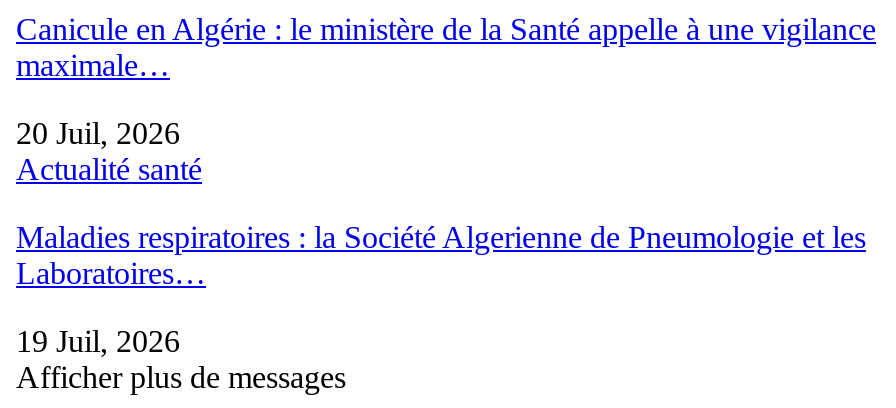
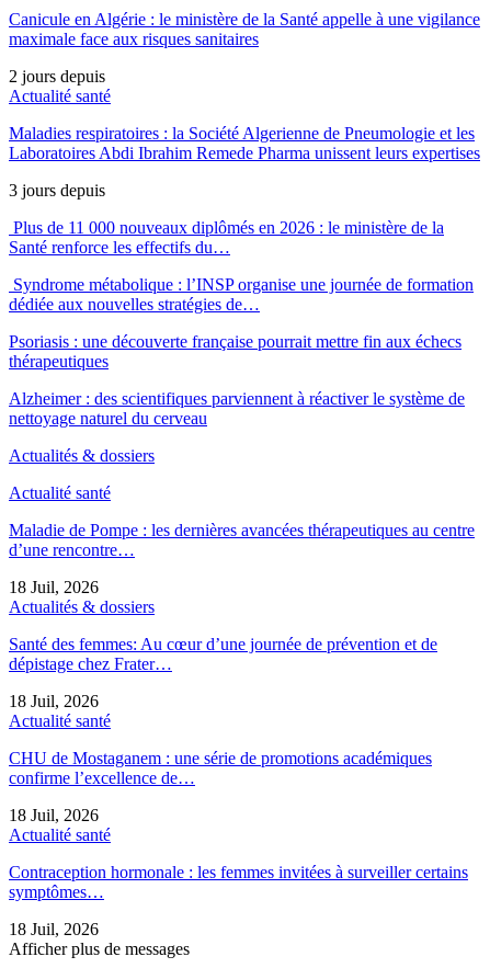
- maximale…
+ maximale face aux risques sanitaires

- 20 Juil, 2026
+ 2 jours depuis

- Laboratoires…
- 19 Juil, 2026
+ Laboratoires Abdi Ibrahim Remede Pharma unissent leurs expertises
+ 3 jours depuis
+ Plus de 11 000 nouveaux diplômés en 2026 : le ministère de la
+ Santé renforce les effectifs du…
+ Syndrome métabolique : l’INSP organise une journée de formation
+ dédiée aux nouvelles stratégies de…
+ Psoriasis : une découverte française pourrait mettre fin aux échecs
+ thérapeutiques
+ Alzheimer : des scientifiques parviennent à réactiver le système de
+ nettoyage naturel du cerveau
+ Actualités & dossiers
+ Actualité santé
+ Maladie de Pompe : les dernières avancées thérapeutiques au centre
+ d’une rencontre…
+ 18 Juil, 2026
+ Actualités & dossiers
+ Santé des femmes: Au cœur d’une journée de prévention et de
+ dépistage chez Frater…
+ 18 Juil, 2026
+ Actualité santé
+ CHU de Mostaganem : une série de promotions académiques
+ confirme l’excellence de…
+ 18 Juil, 2026
+ Actualité santé
+ Contraception hormonale : les femmes invitées à surveiller certains
+ symptômes…
+ 18 Juil, 2026
